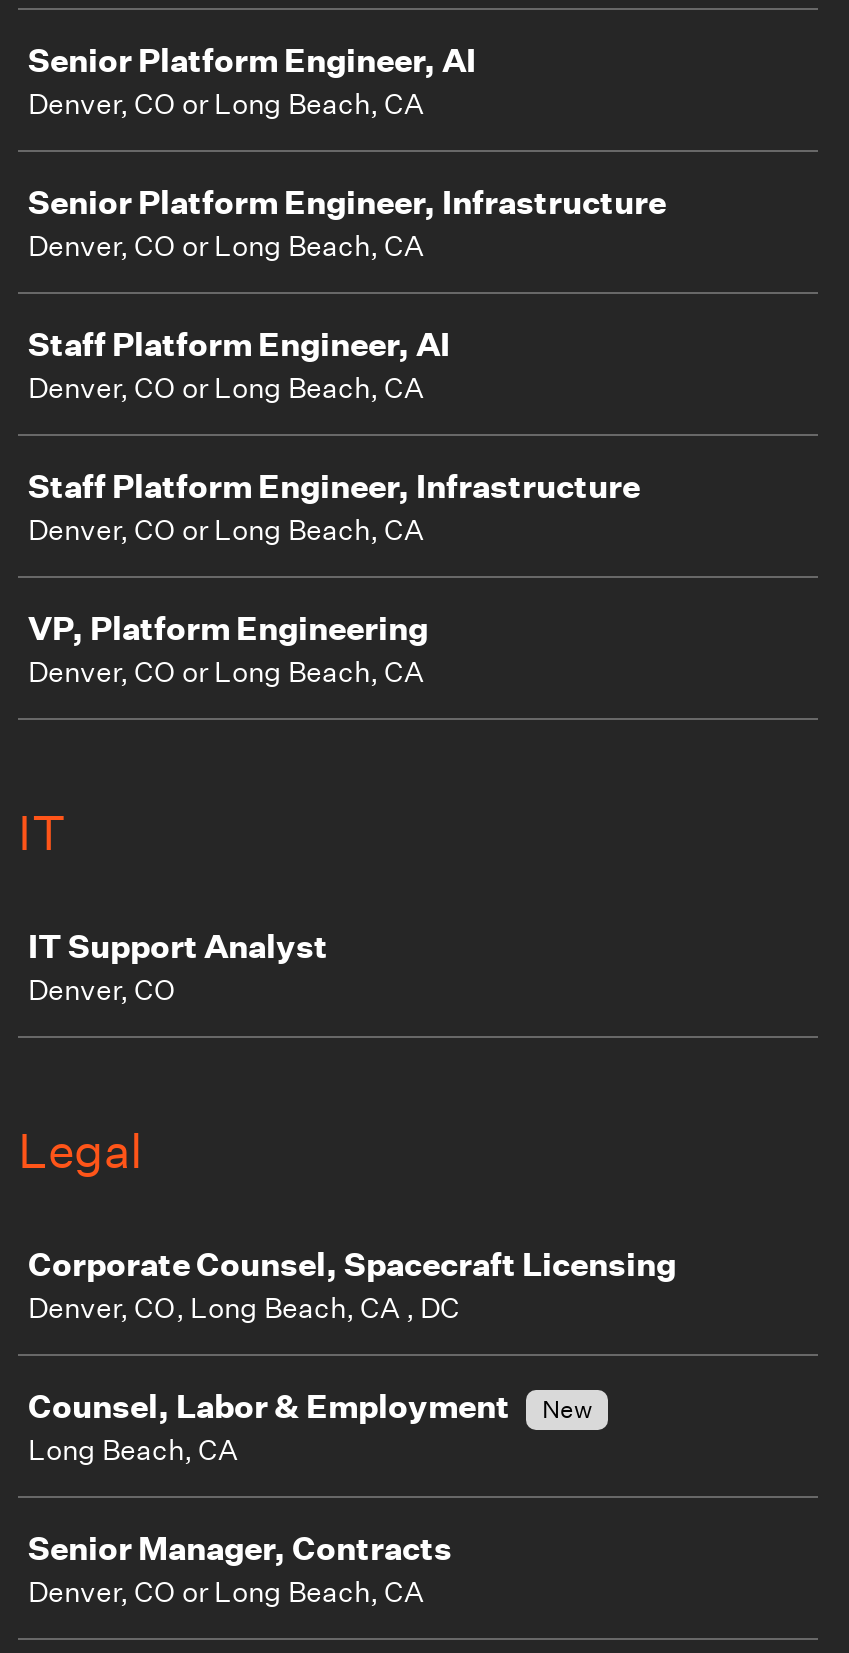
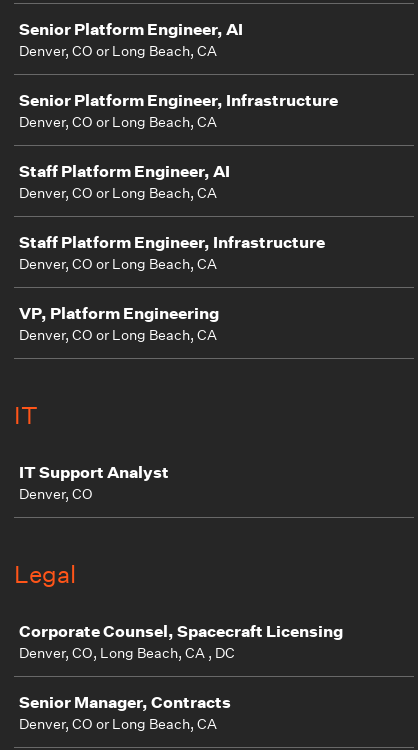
- Counsel, Labor & Employment
- New
- Long Beach, CA
